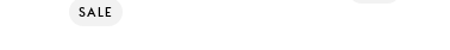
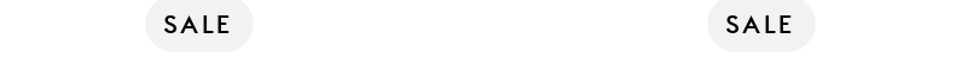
+ SALE
